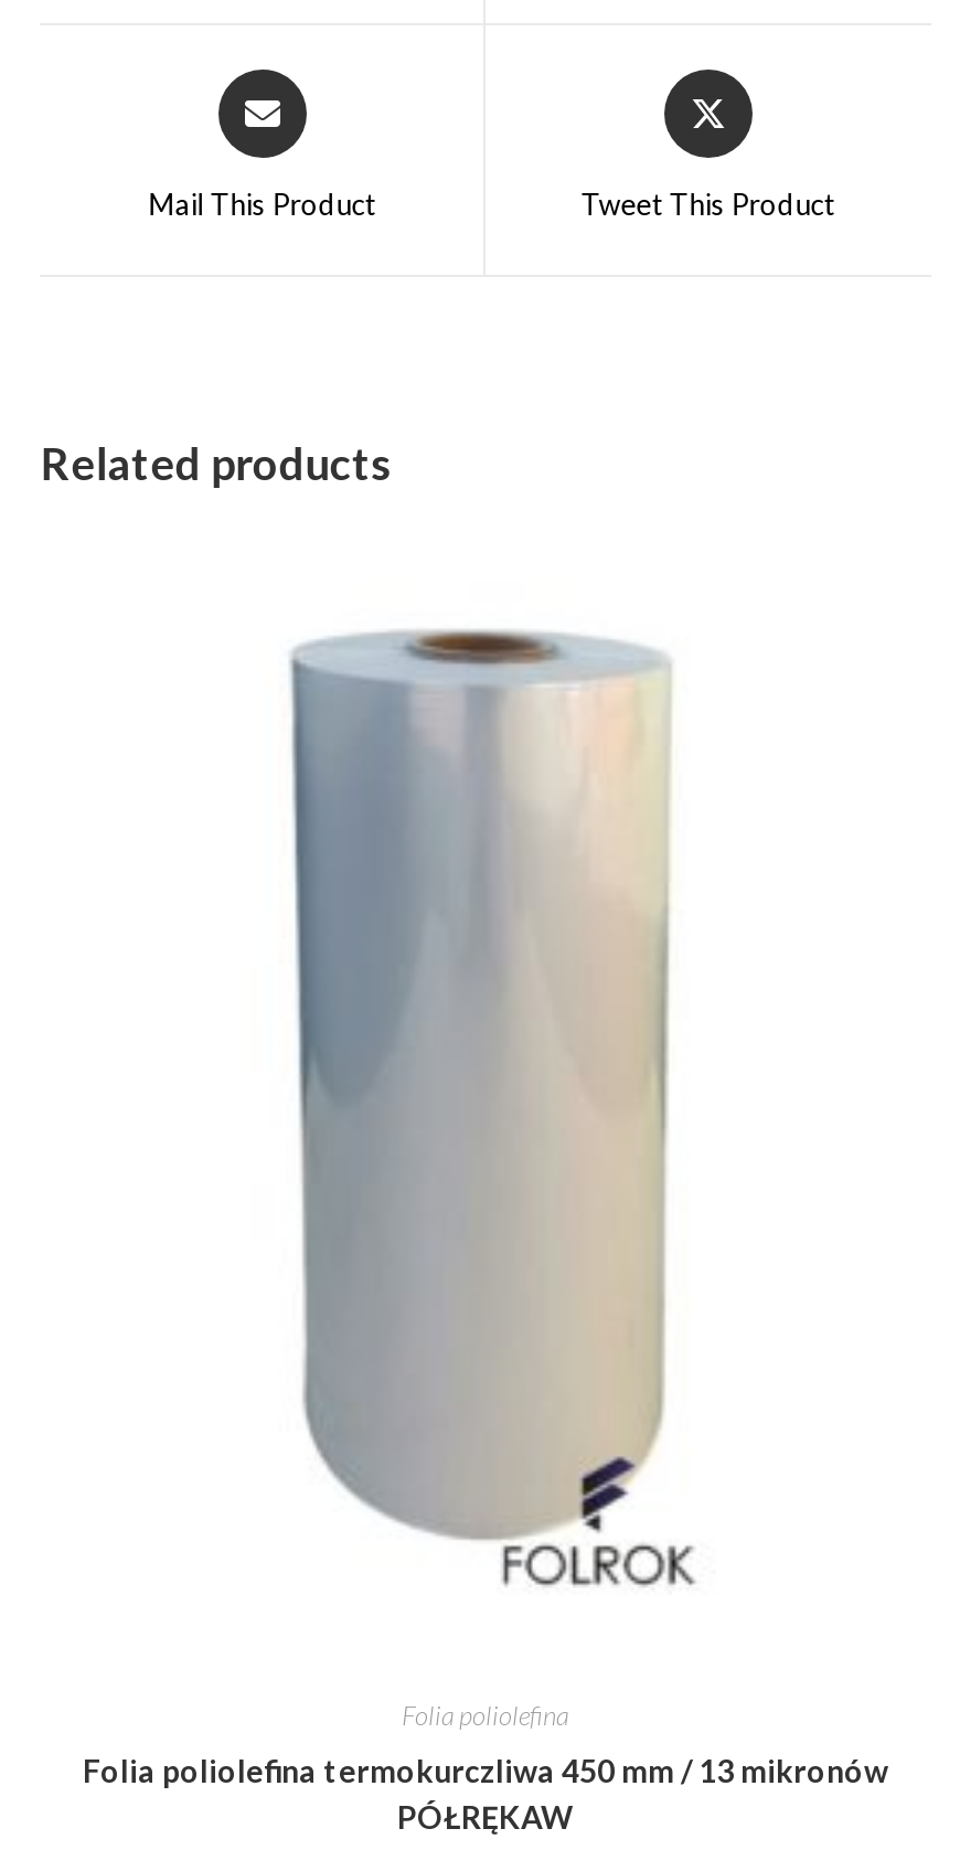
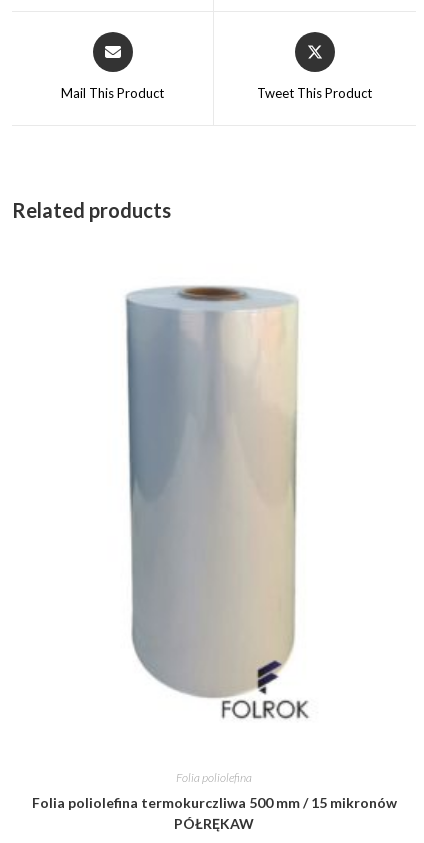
- Folia poliolefina termokurczliwa 450 mm / 13 mikronów
+ Folia poliolefina termokurczliwa 500 mm / 15 mikronów
